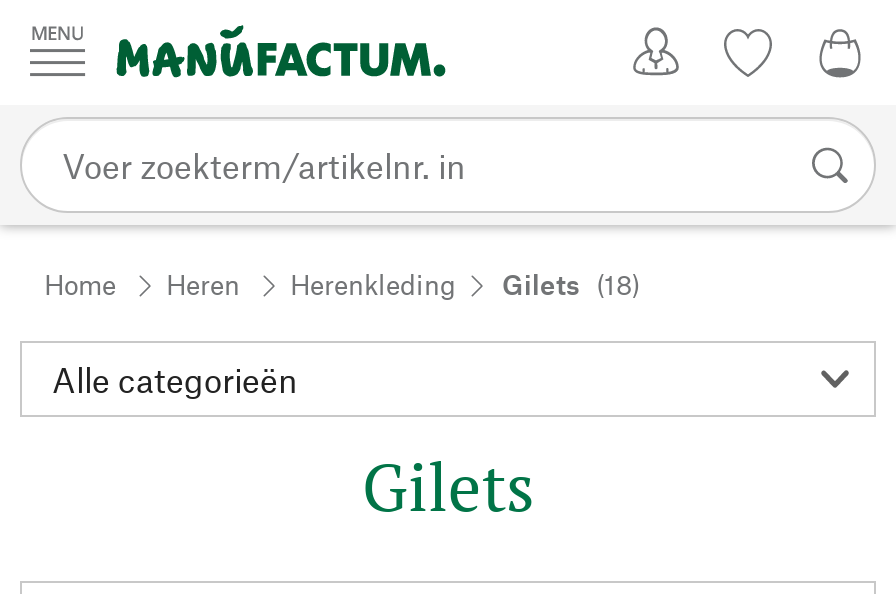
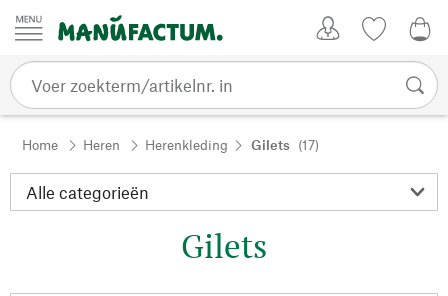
- Home Heren Herenkleding Gilets (18)
+ Home Heren Herenkleding Gilets (17)
